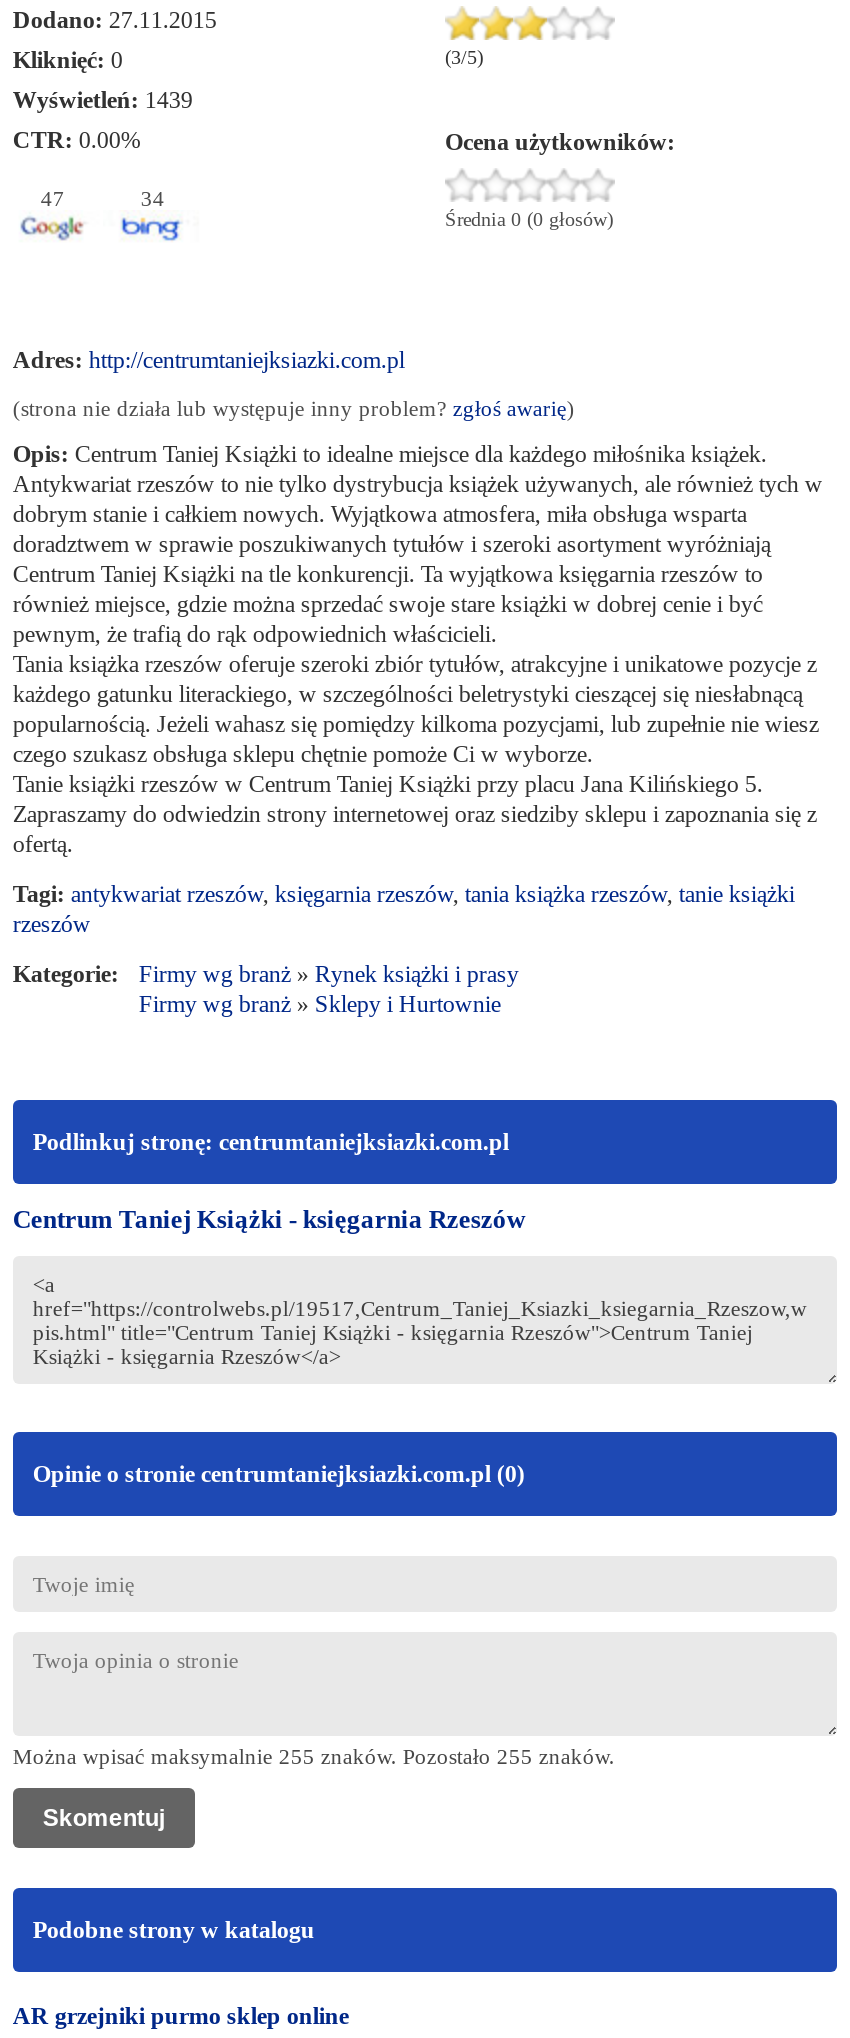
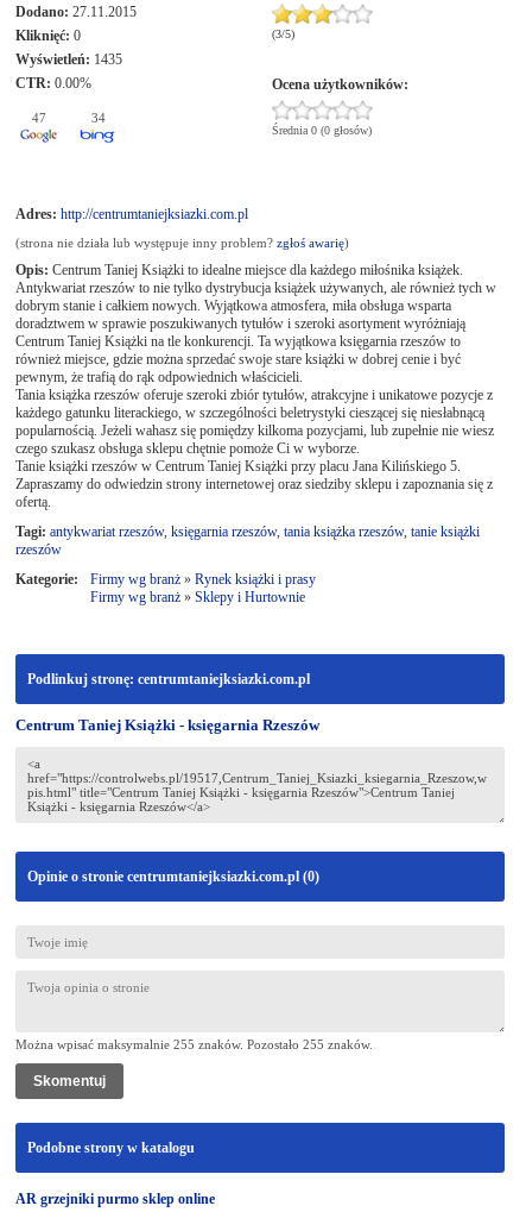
- Wyświetleń: 1439
+ Wyświetleń: 1435
